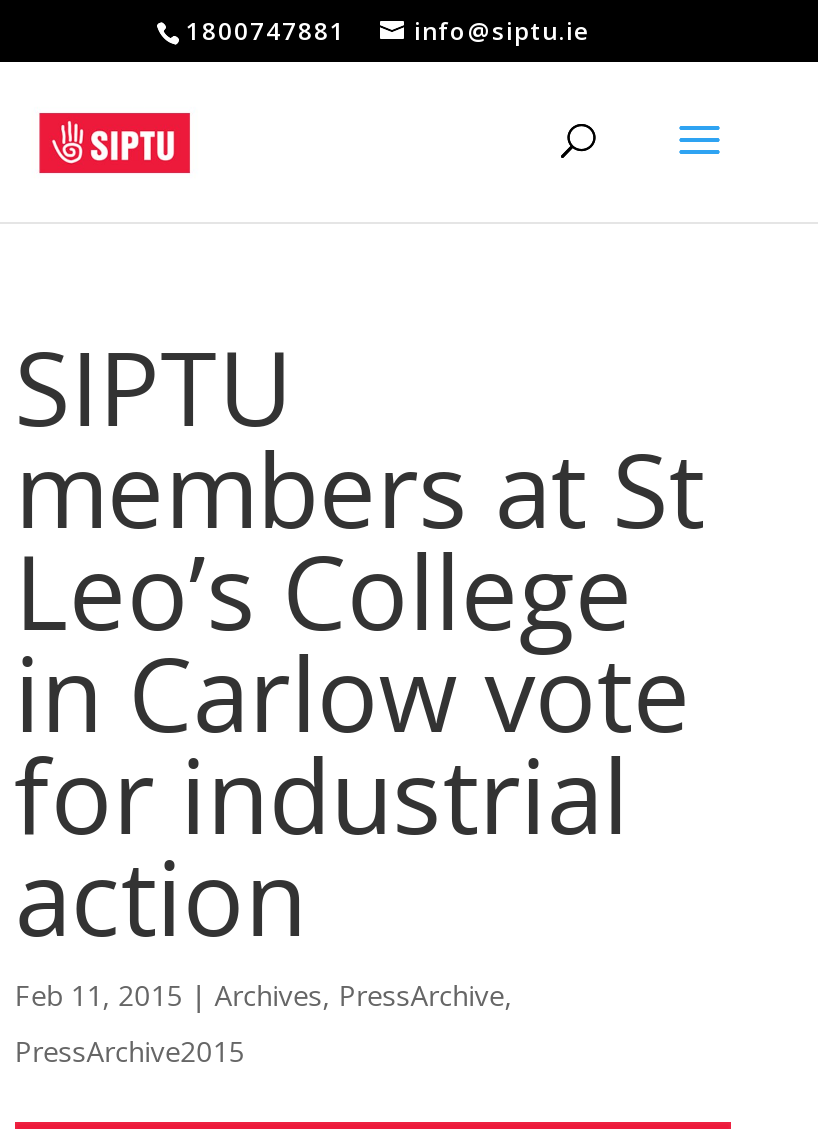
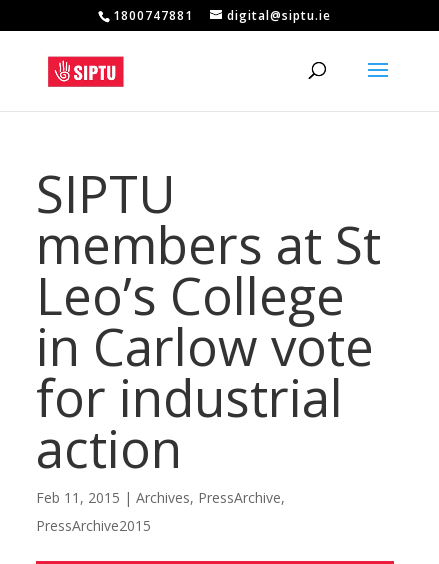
- info@siptu.ie
+ digital@siptu.ie
